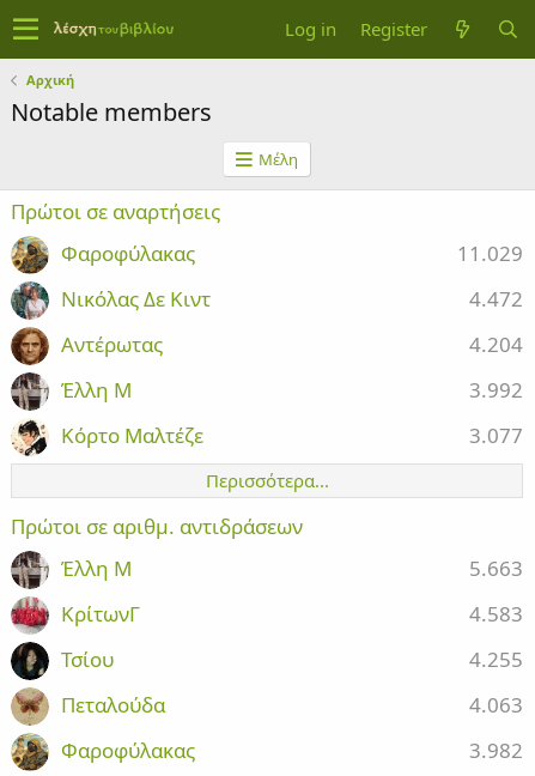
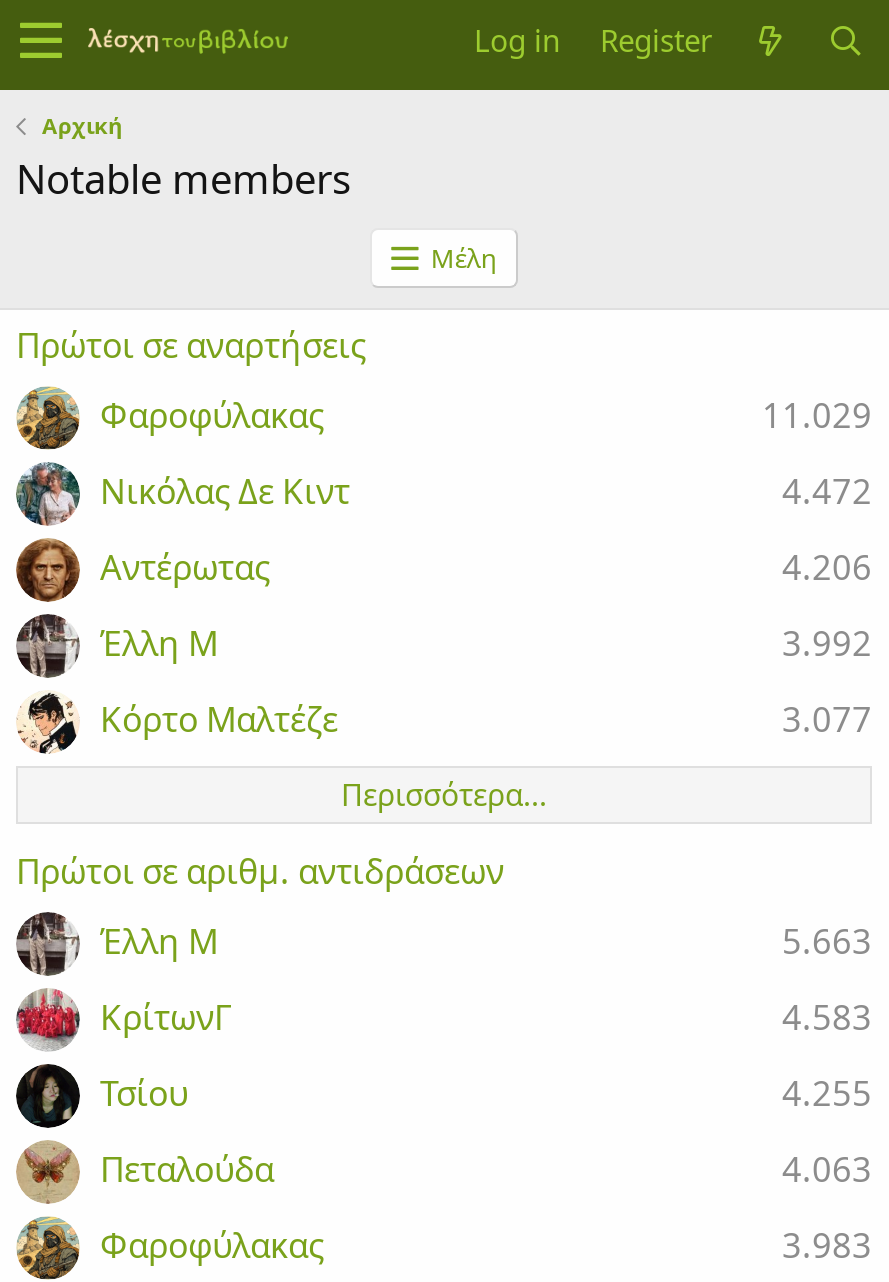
- 4.204
+ 4.206

- 3.982
+ 3.983
